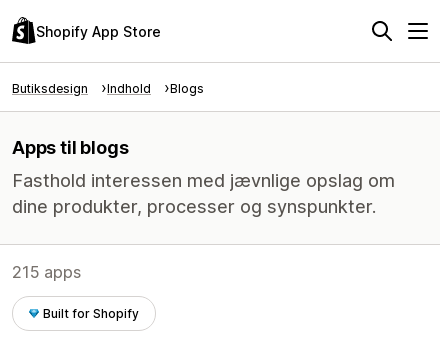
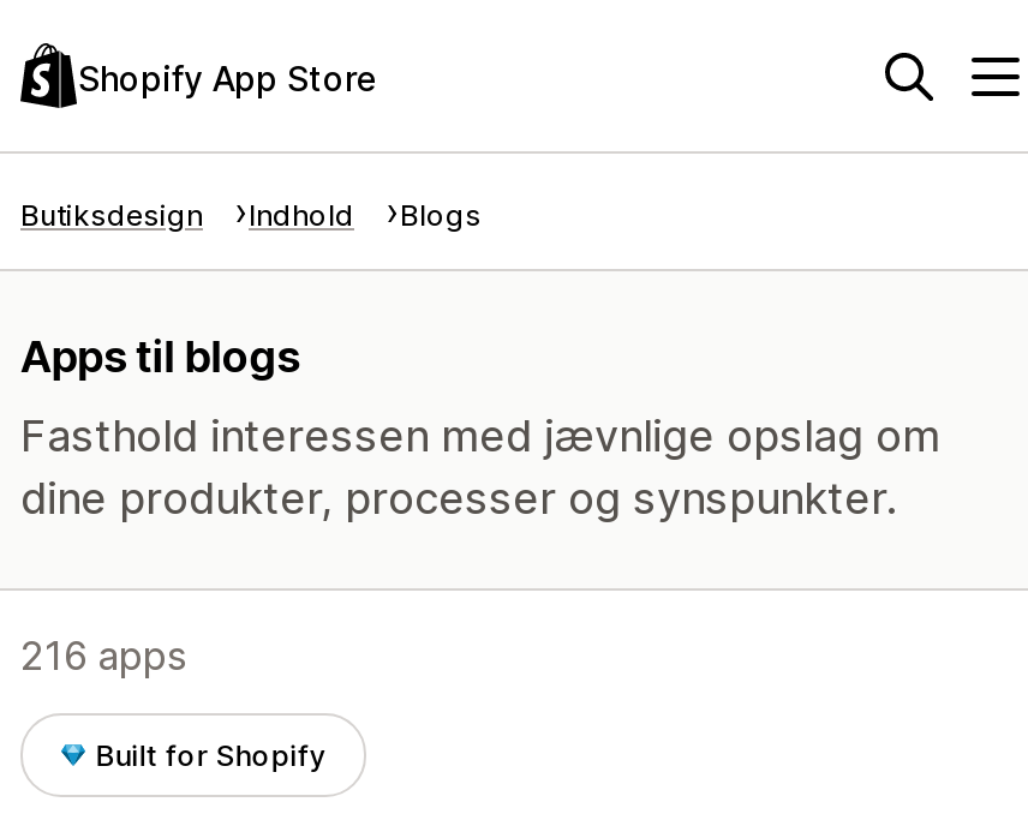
- 215 apps
+ 216 apps
